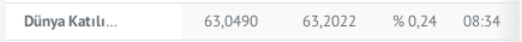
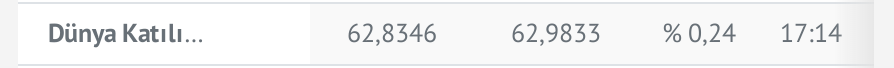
- 63,0490
+ 62,8346

- 63,2022
+ 62,9833

- 08:34
+ 17:14
